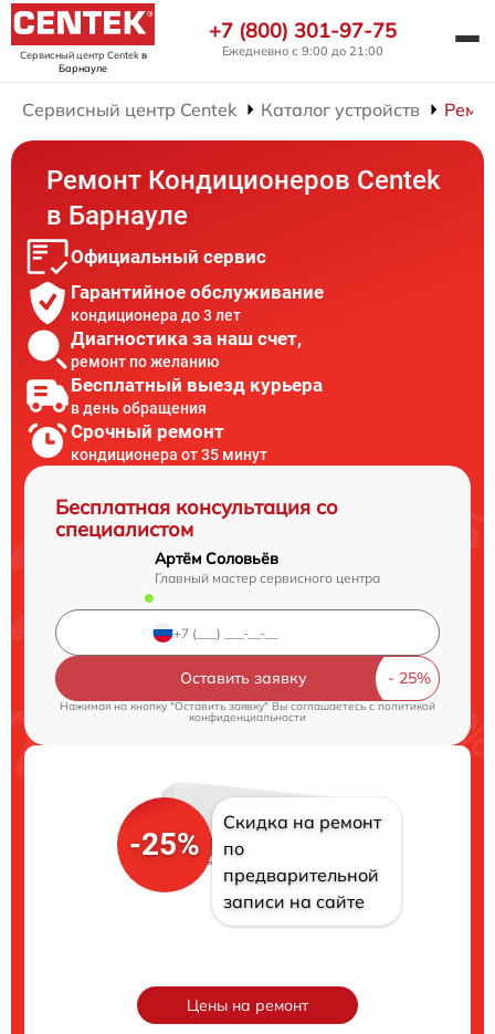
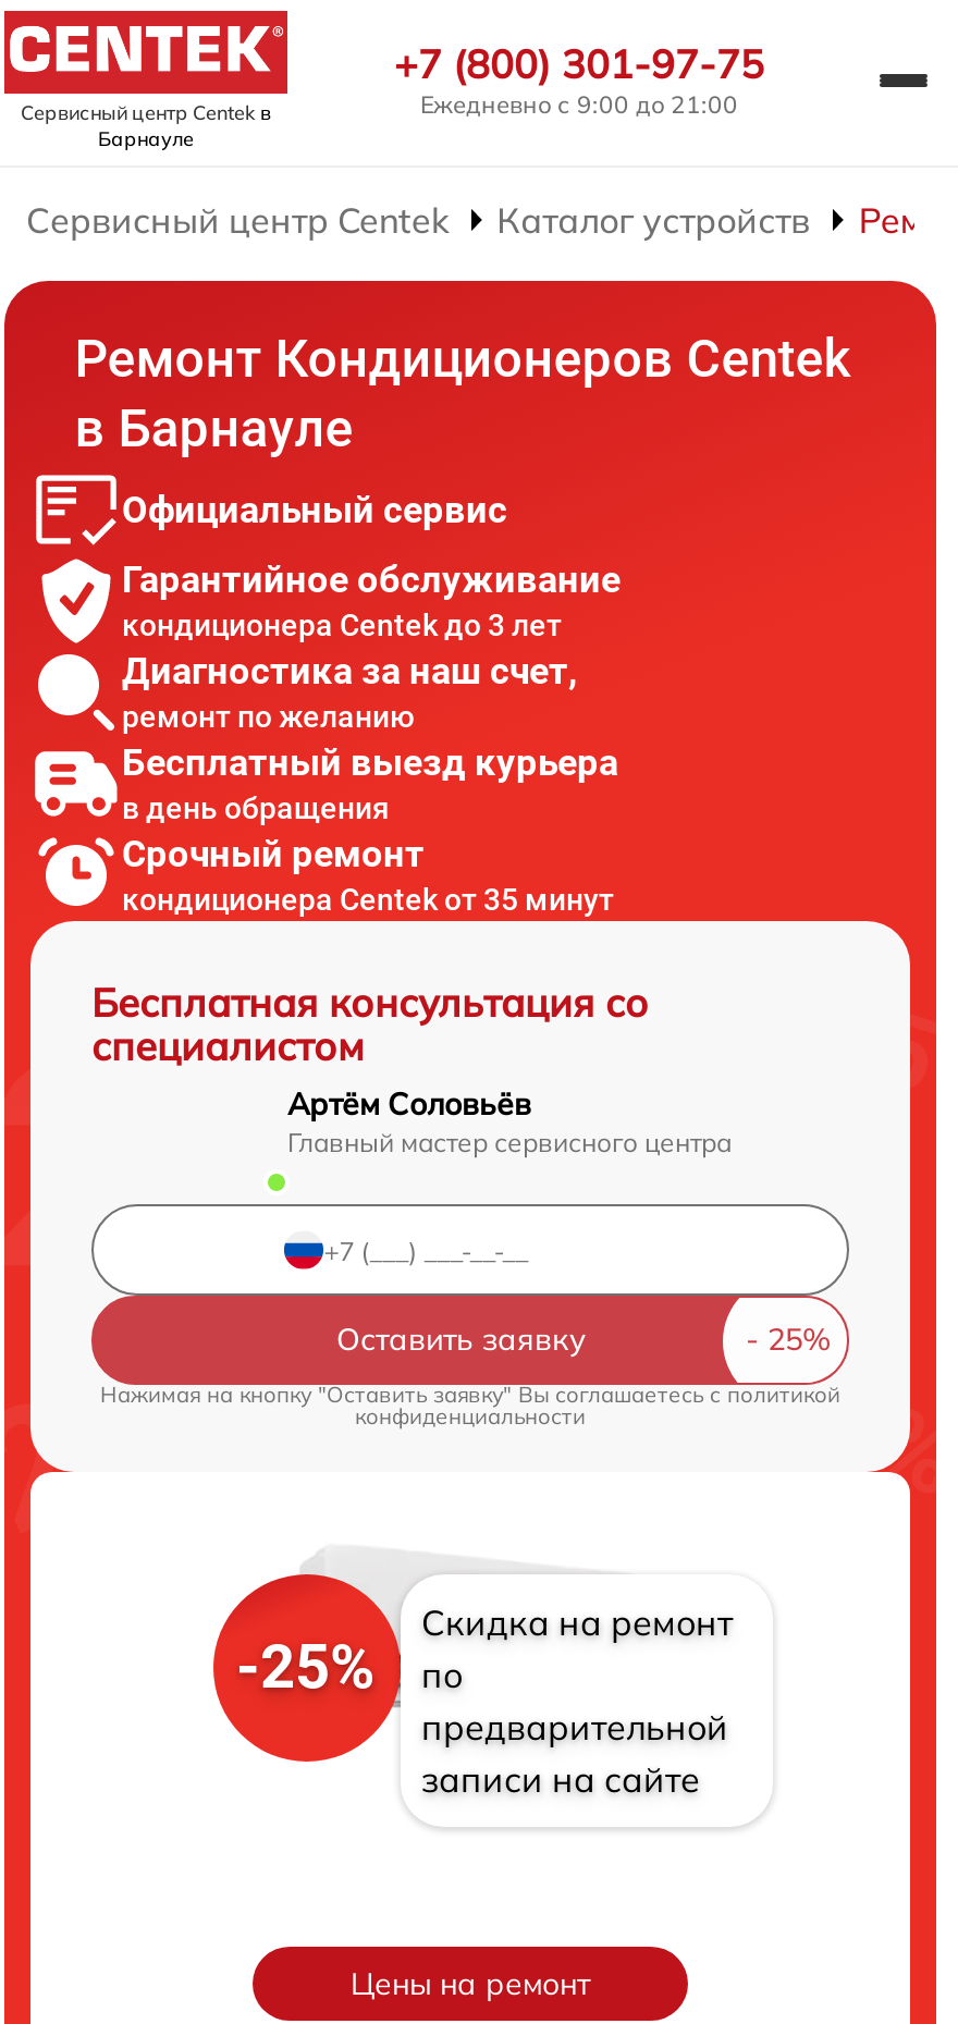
- кондиционера до 3 лет
+ кондиционера Centek до 3 лет

- кондиционера от 35 минут
+ кондиционера Centek от 35 минут
